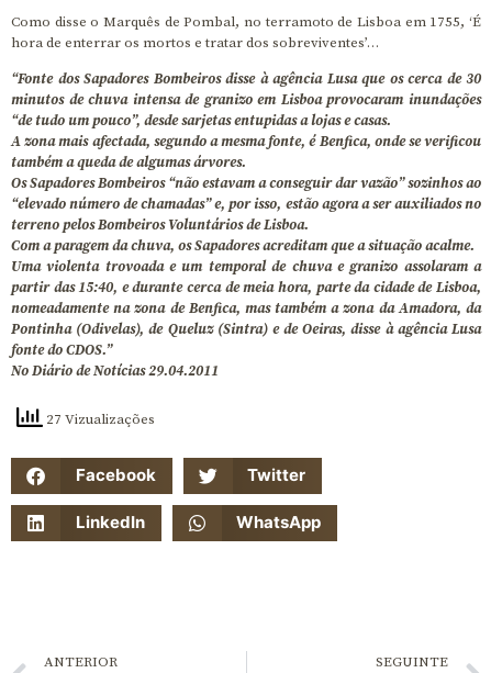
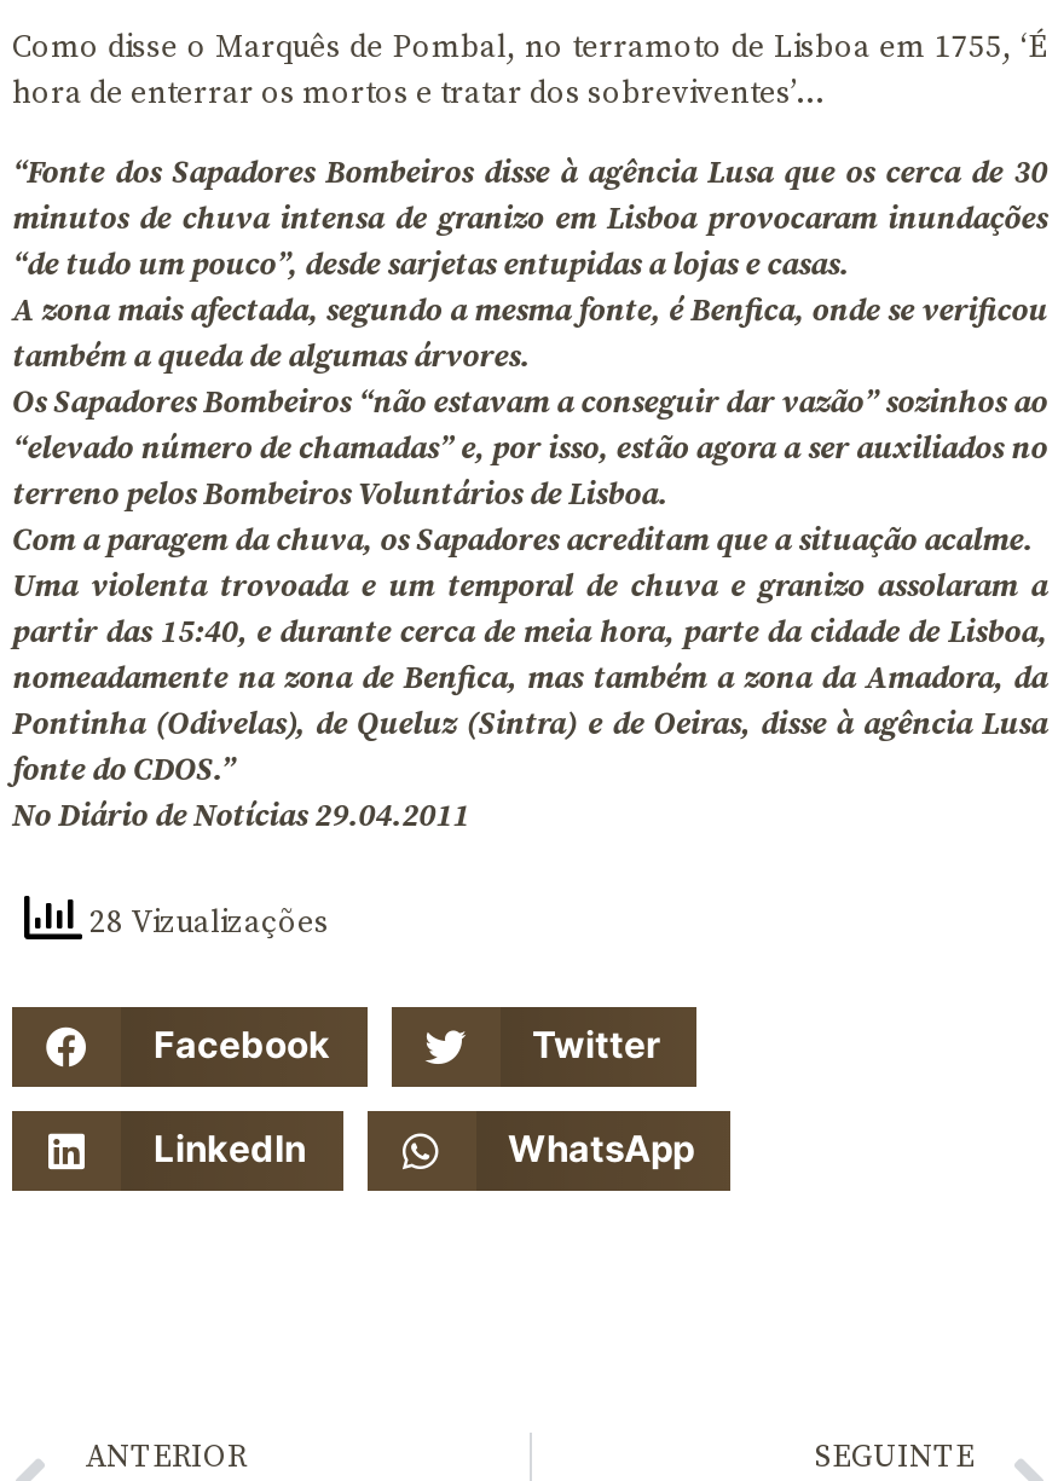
- 27 Vizualizações
+ 28 Vizualizações
